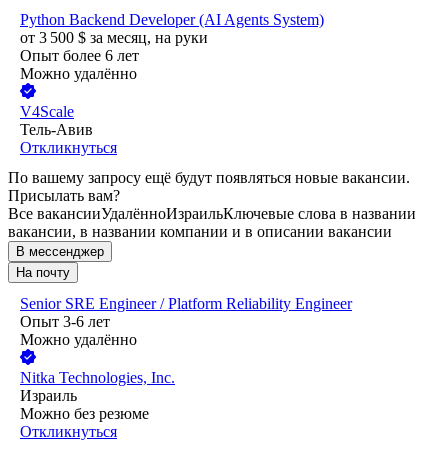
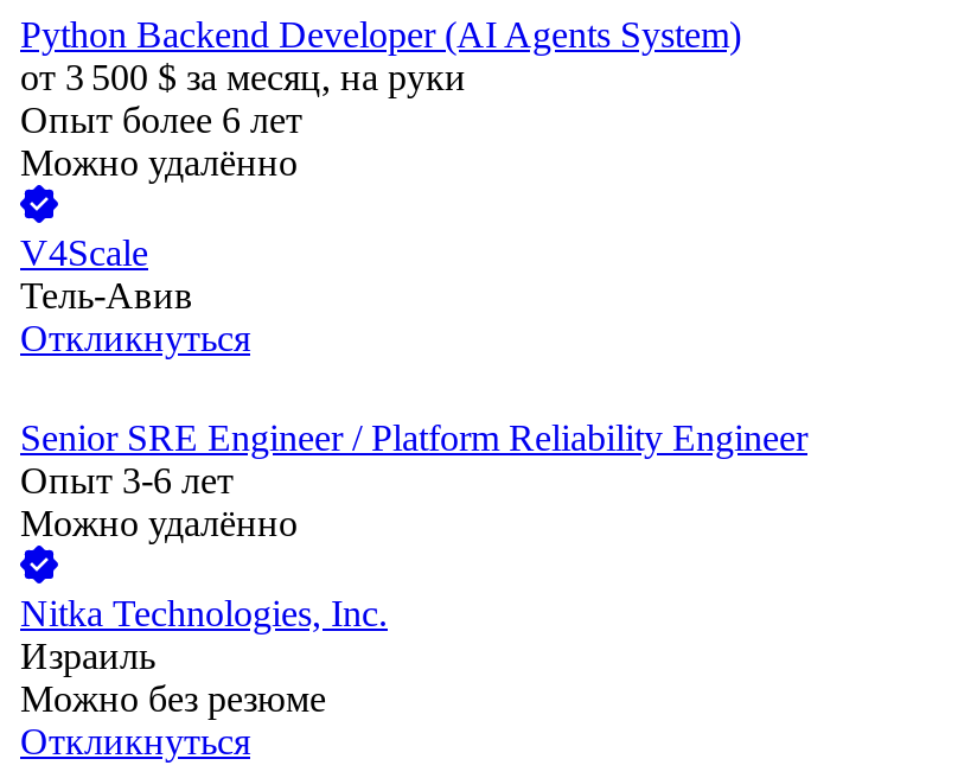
- По вашему запросу ещё будут появляться новые вакансии.
- Присылать вам?
- Все вакансииУдалённоИзраильКлючевые слова в названии
- вакансии, в названии компании и в описании вакансии
- В мессенджер
- На почту
